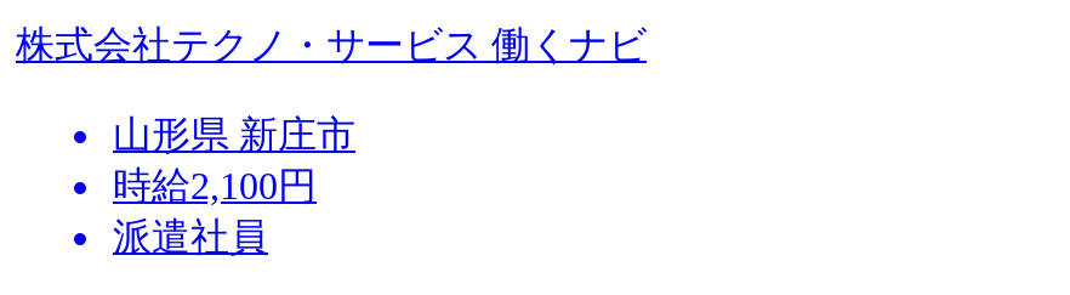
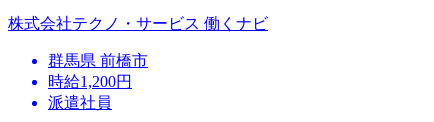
- 山形県 新庄市
+ 群馬県 前橋市

- 時給2,100円
+ 時給1,200円
